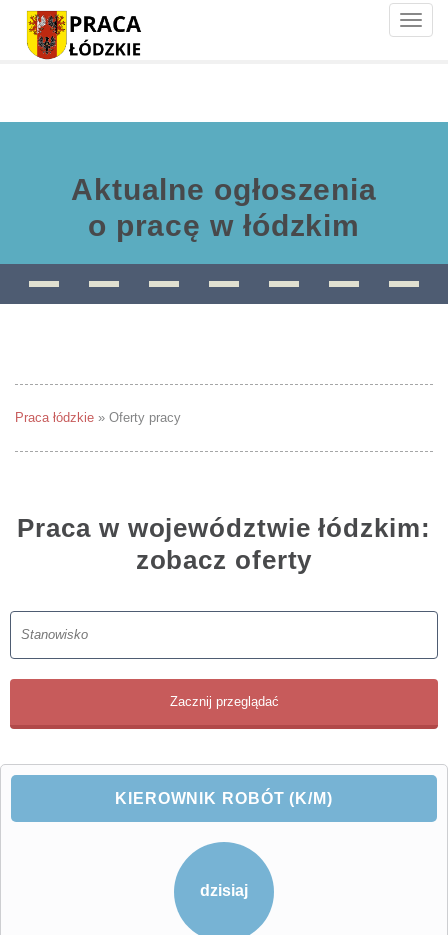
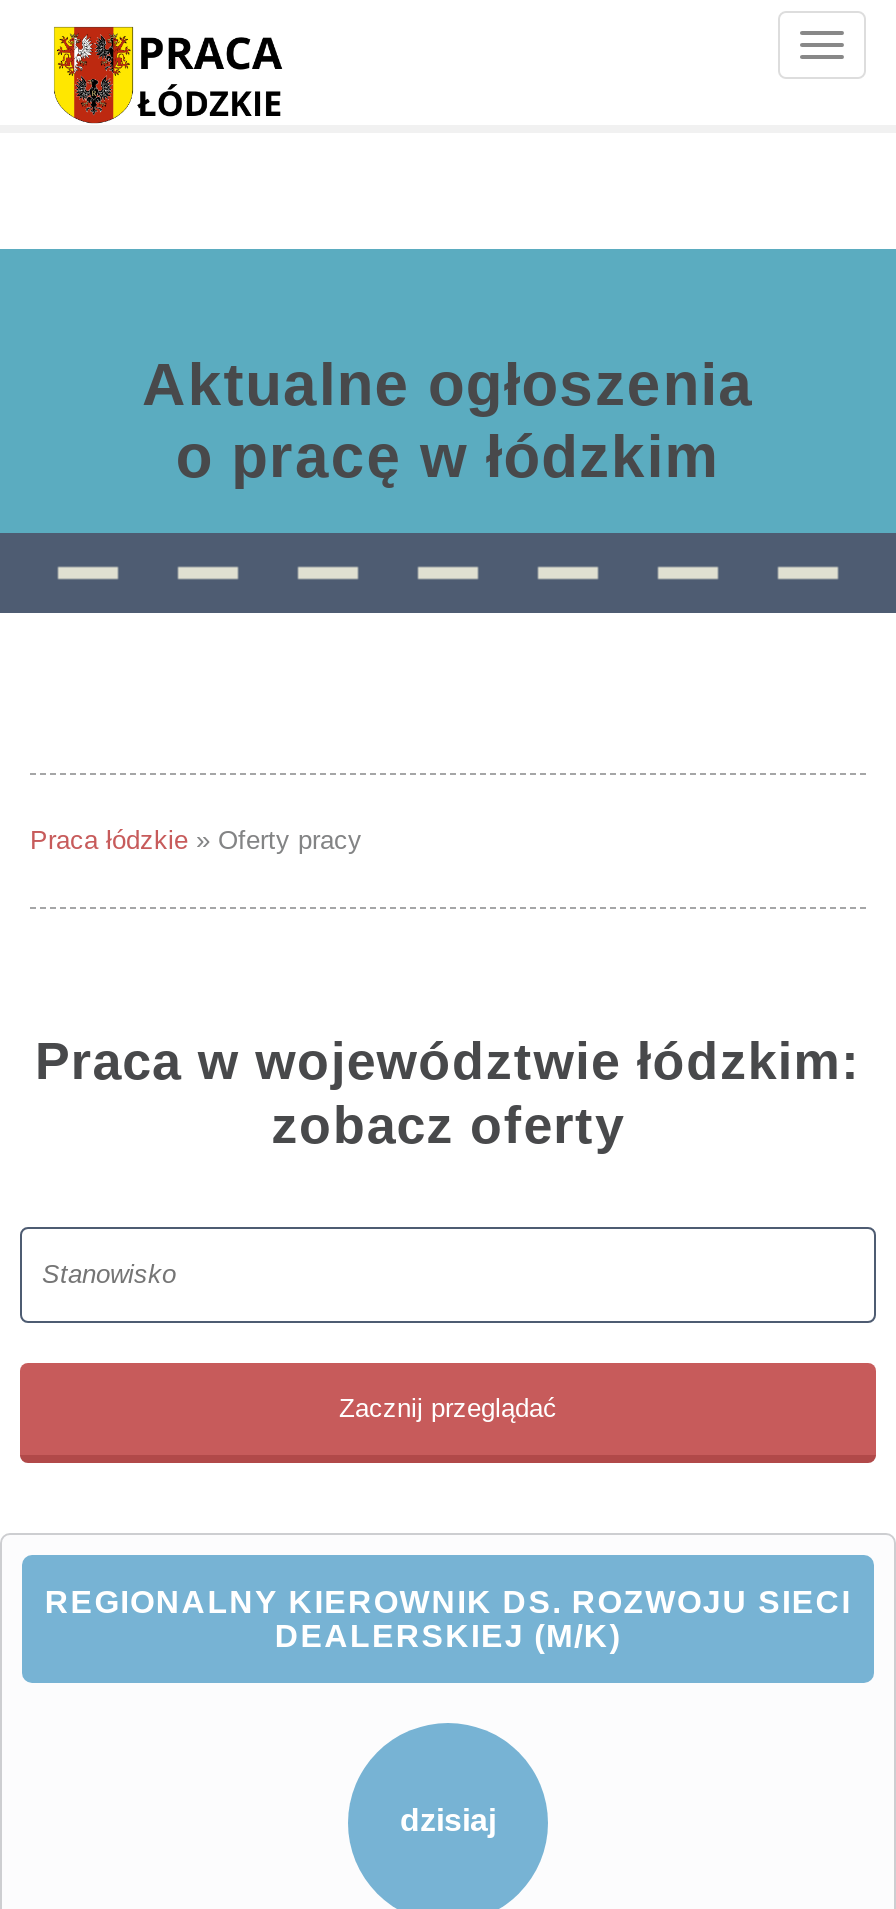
- KIEROWNIK ROBÓT (K/M)
+ REGIONALNY KIEROWNIK DS. ROZWOJU SIECI
+ DEALERSKIEJ (M/K)
